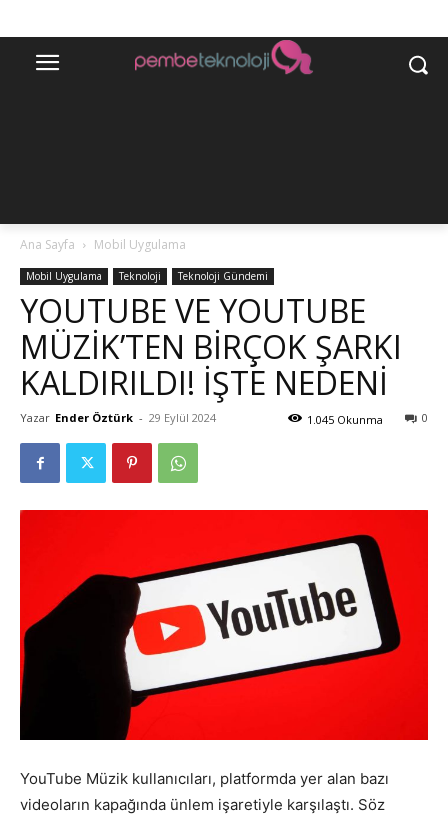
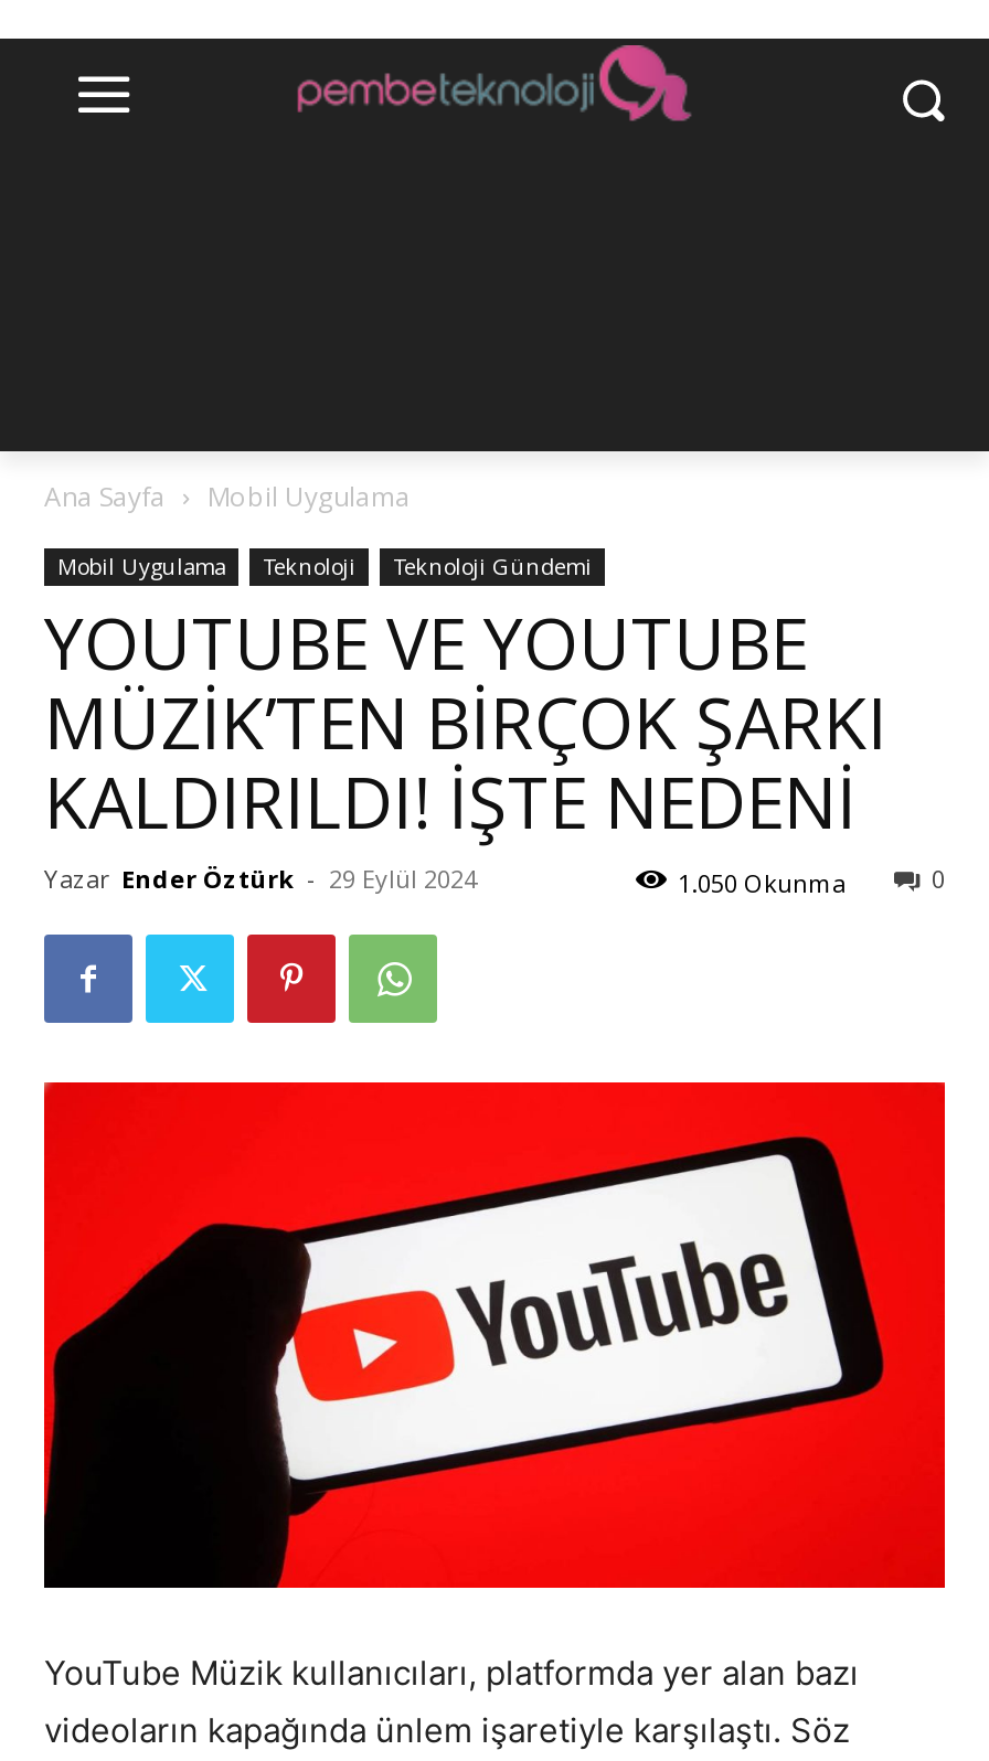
- 1.045 Okunma
+ 1.050 Okunma
